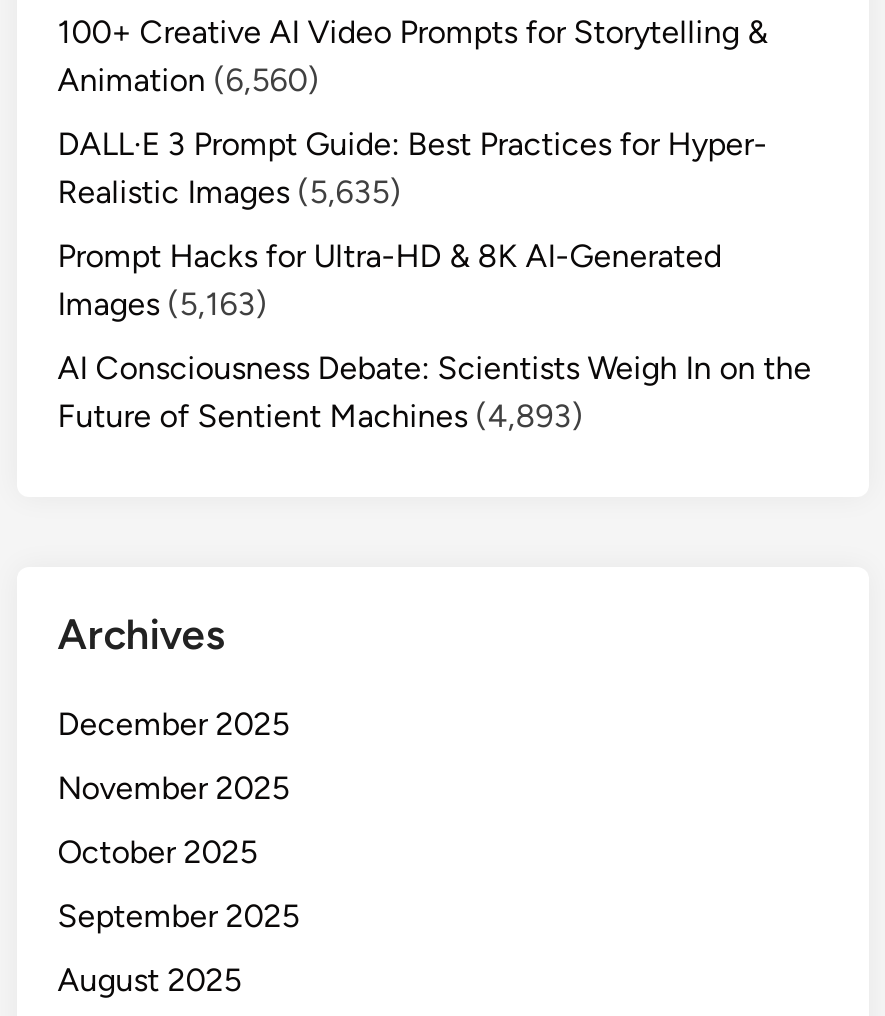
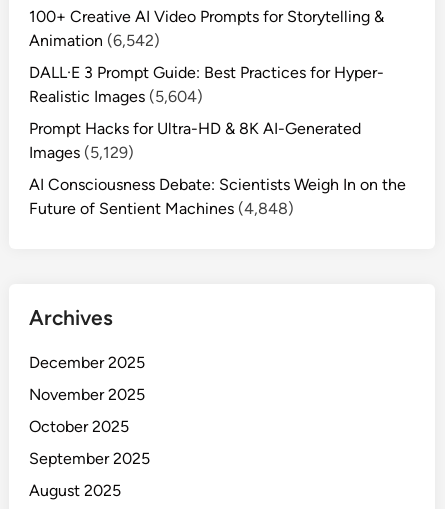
- Animation (6,560)
+ Animation (6,542)

- Realistic Images (5,635)
+ Realistic Images (5,604)

- Images (5,163)
+ Images (5,129)

- Future of Sentient Machines (4,893)
+ Future of Sentient Machines (4,848)
